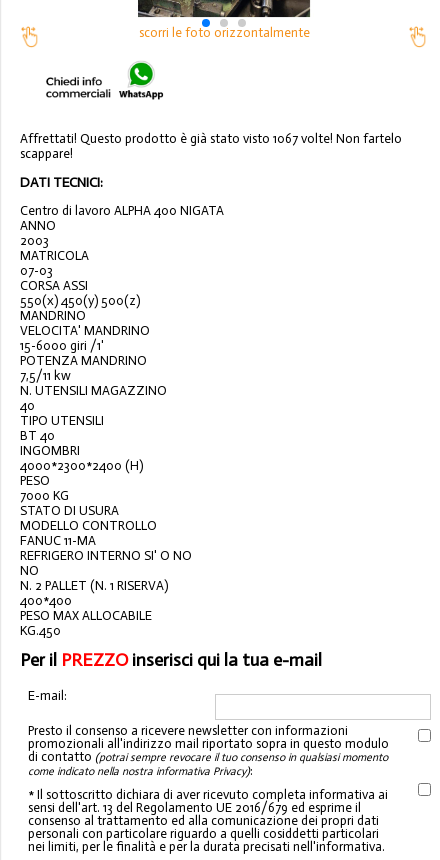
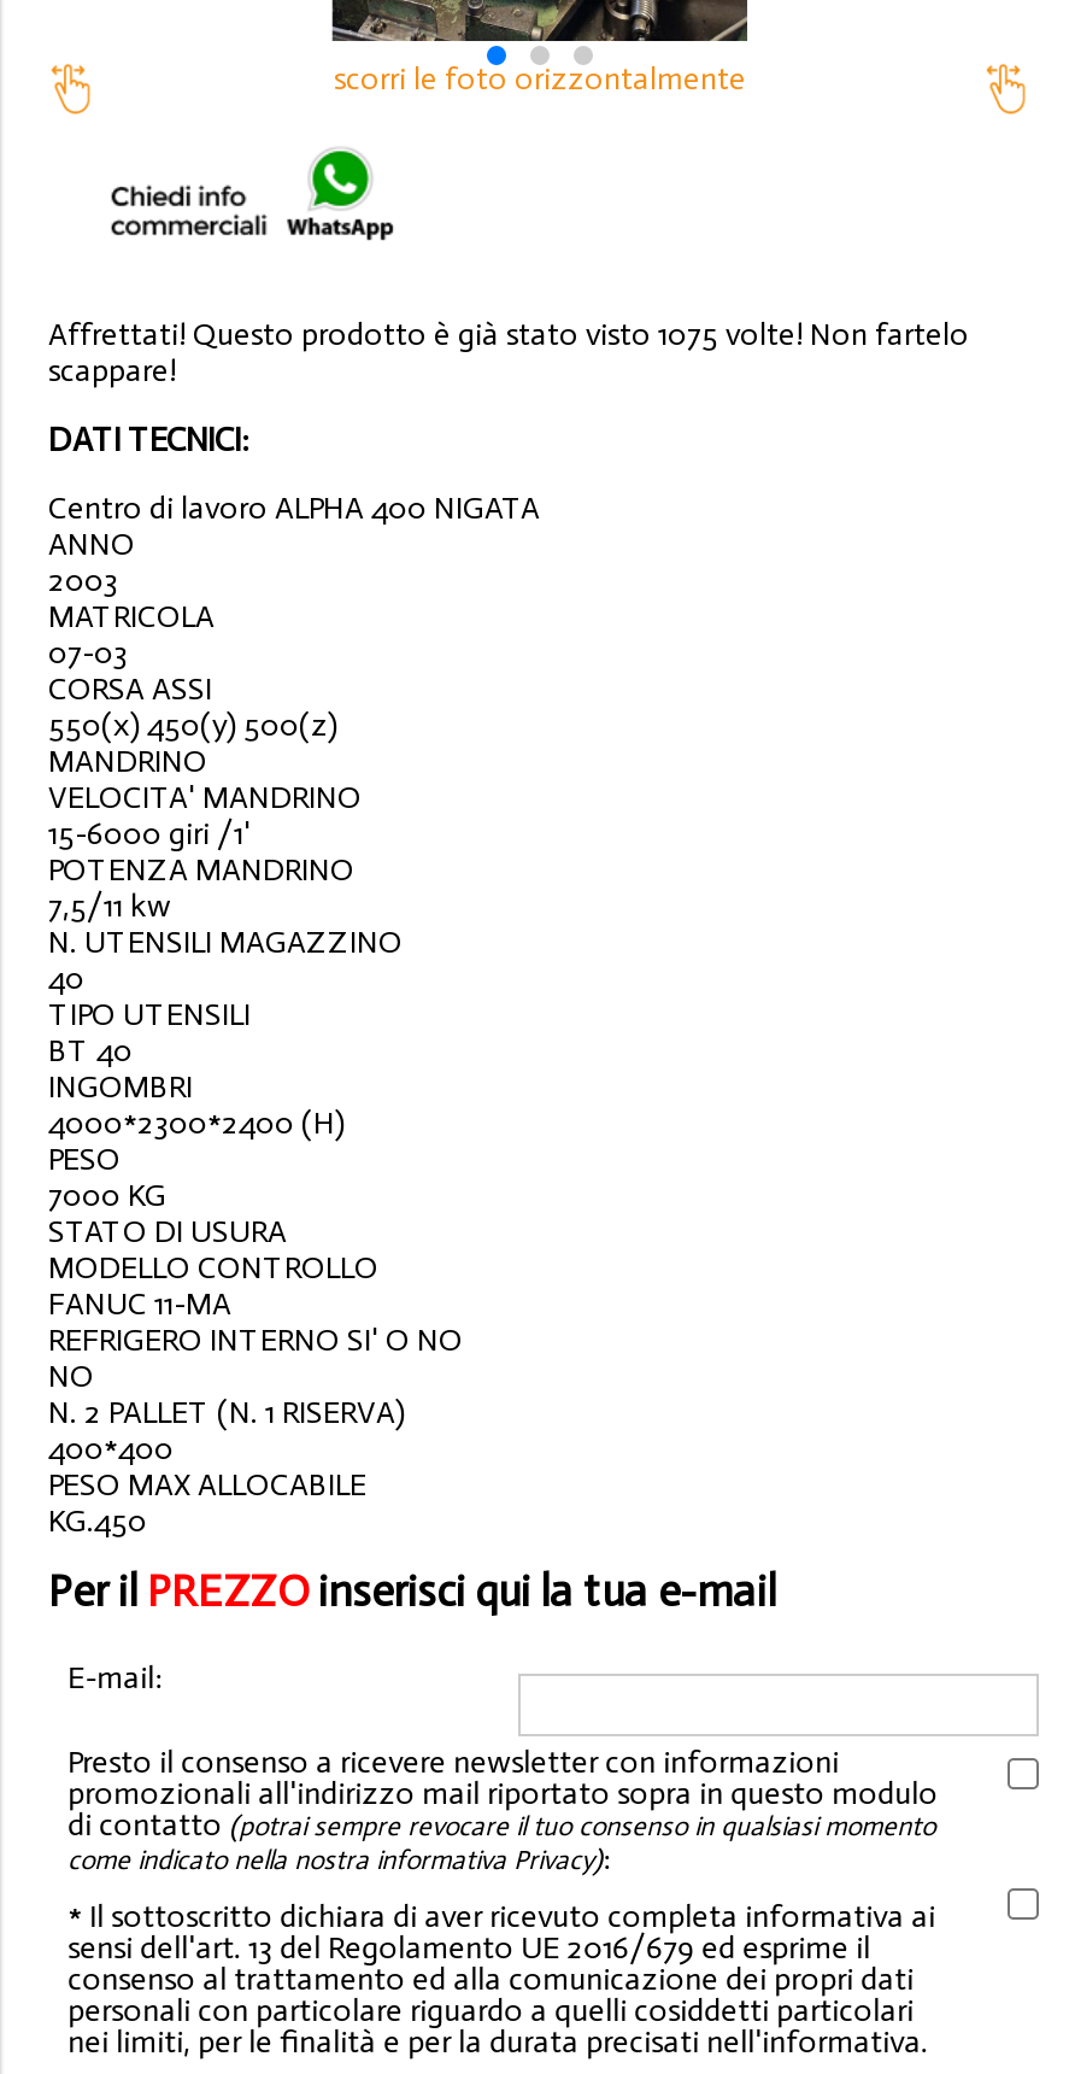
- Affrettati! Questo prodotto è già stato visto 1067 volte! Non fartelo
+ Affrettati! Questo prodotto è già stato visto 1075 volte! Non fartelo
